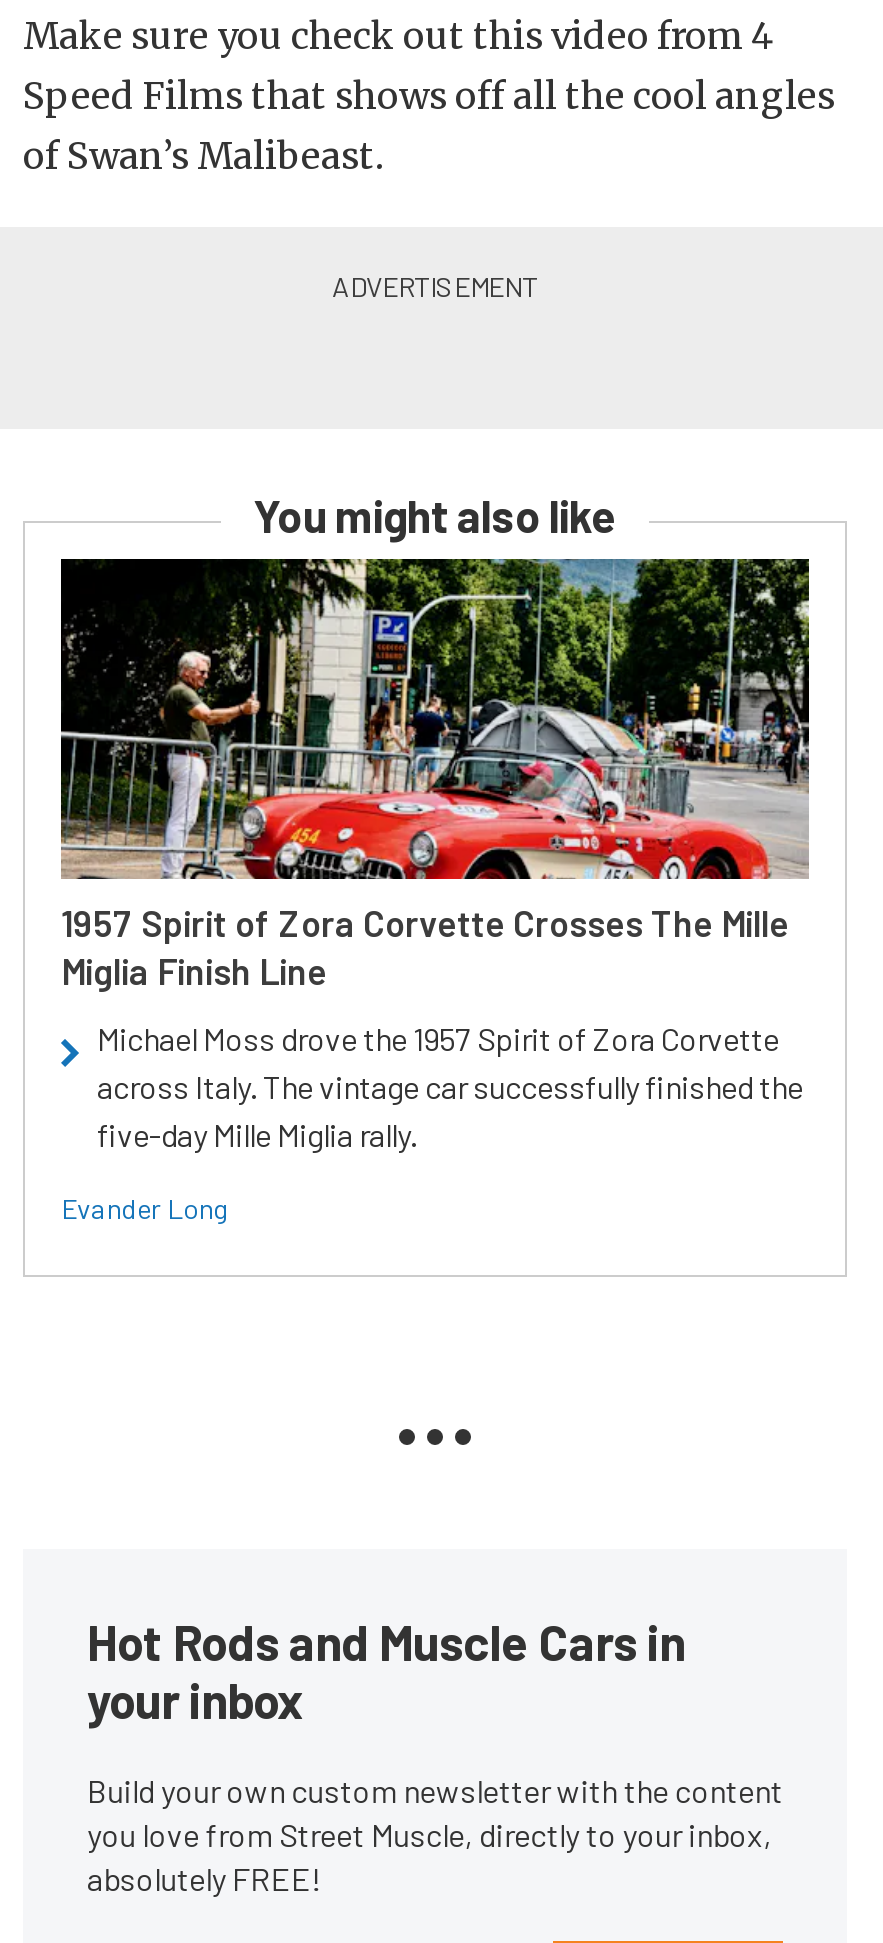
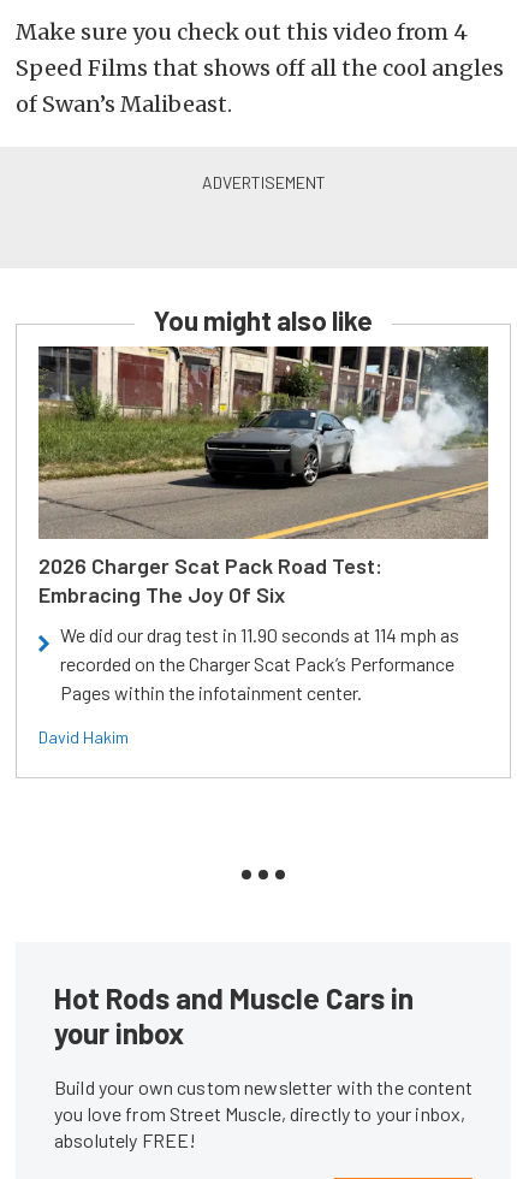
- [image]
- 1957 Spirit of Zora Corvette Crosses The Mille
- Miglia Finish Line
+ [image]
+ 2026 Charger Scat Pack Road Test:
+ Embracing The Joy Of Six

- Michael Moss drove the 1957 Spirit of Zora Corvette
- across Italy. The vintage car successfully finished the
- five-day Mille Miglia rally.
+ We did our drag test in 11.90 seconds at 114 mph as
+ recorded on the Charger Scat Pack’s Performance
+ Pages within the infotainment center.

- Evander Long
+ David Hakim
